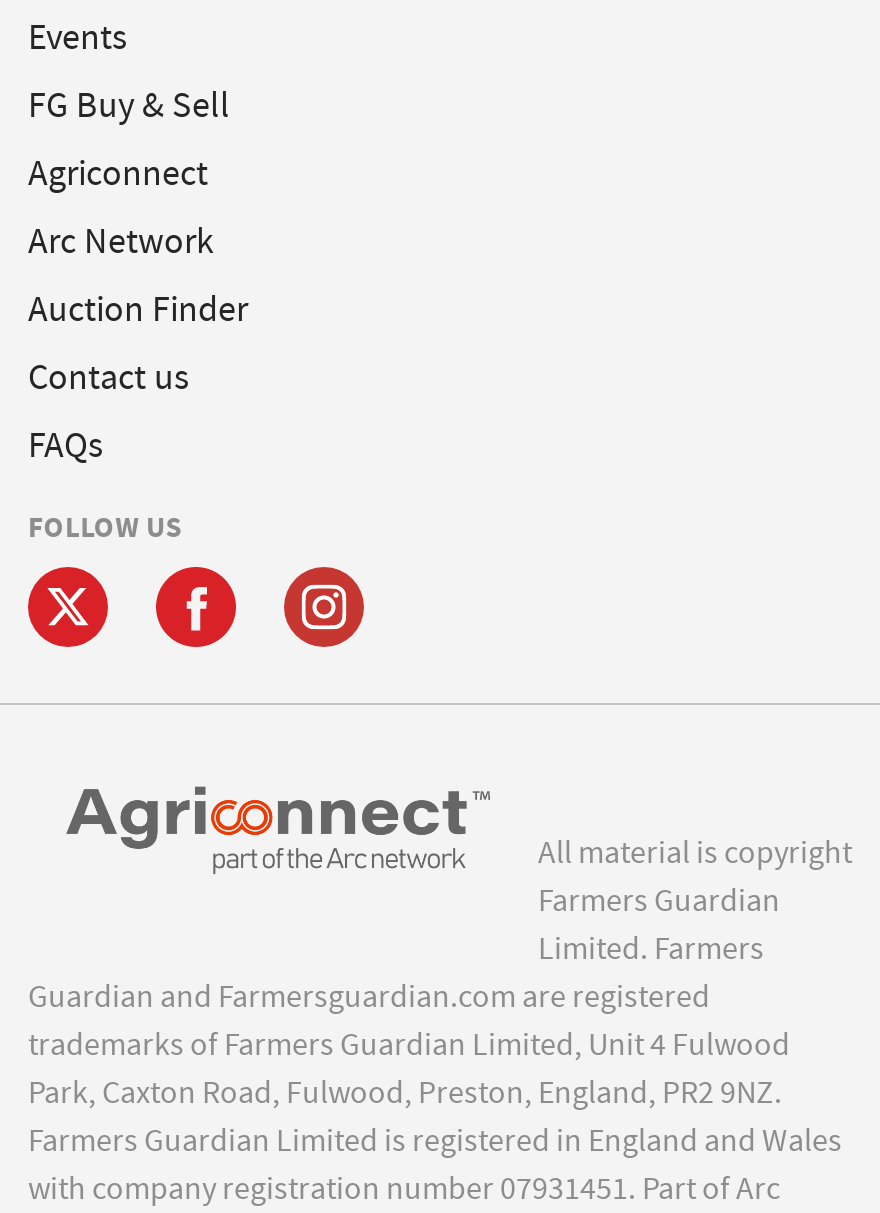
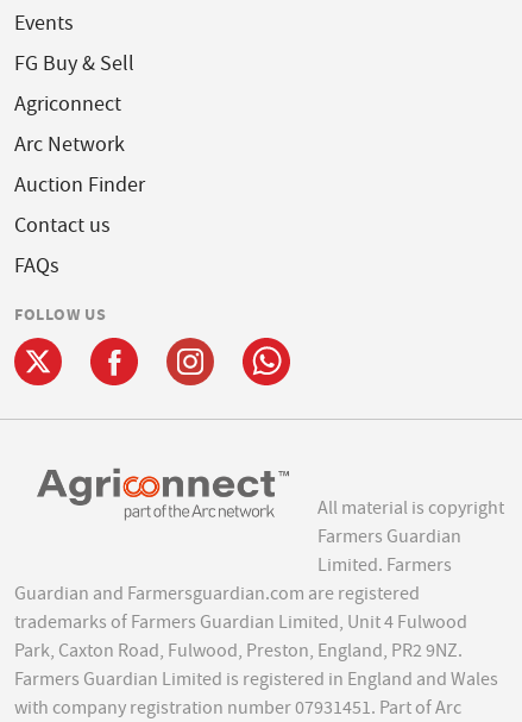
+ [image]
